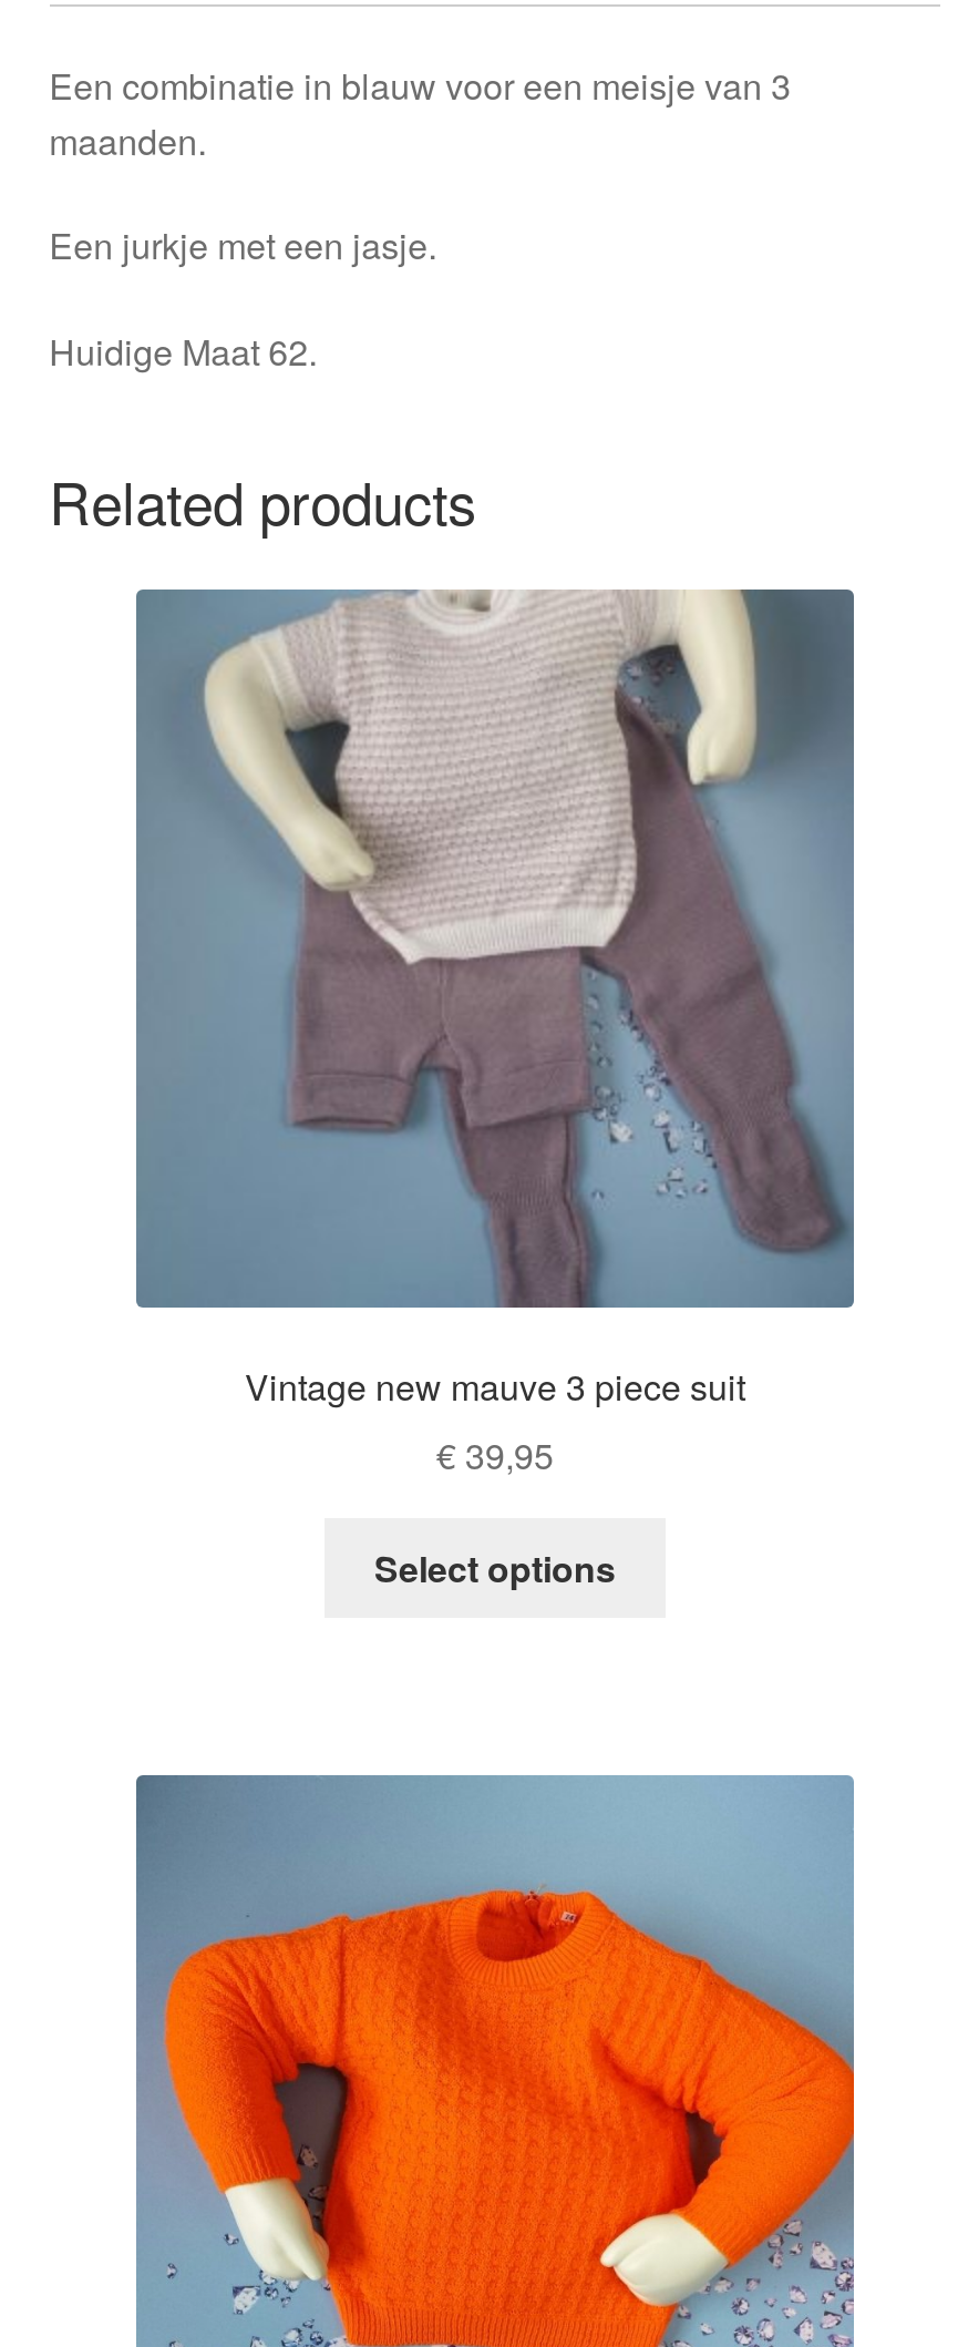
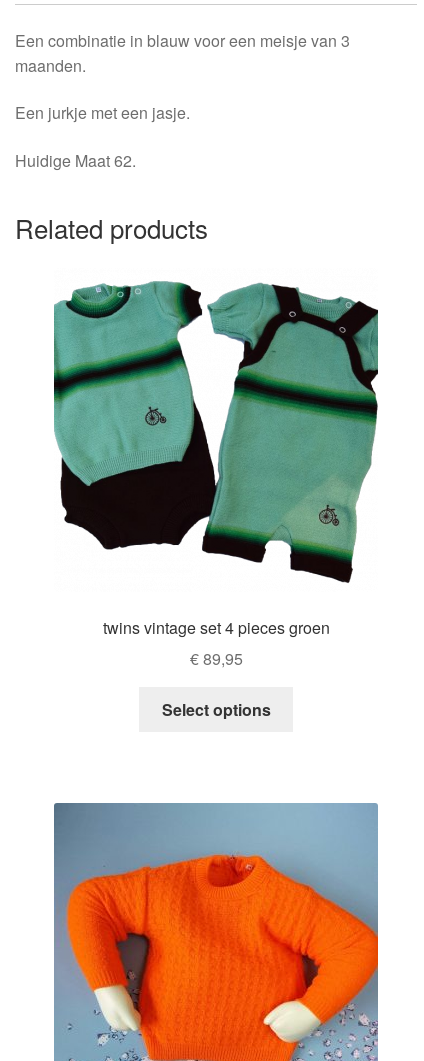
- [image]
- Vintage new mauve 3 piece suit
- €39,95
+ [image]
+ twins vintage set 4 pieces groen
+ €89,95
